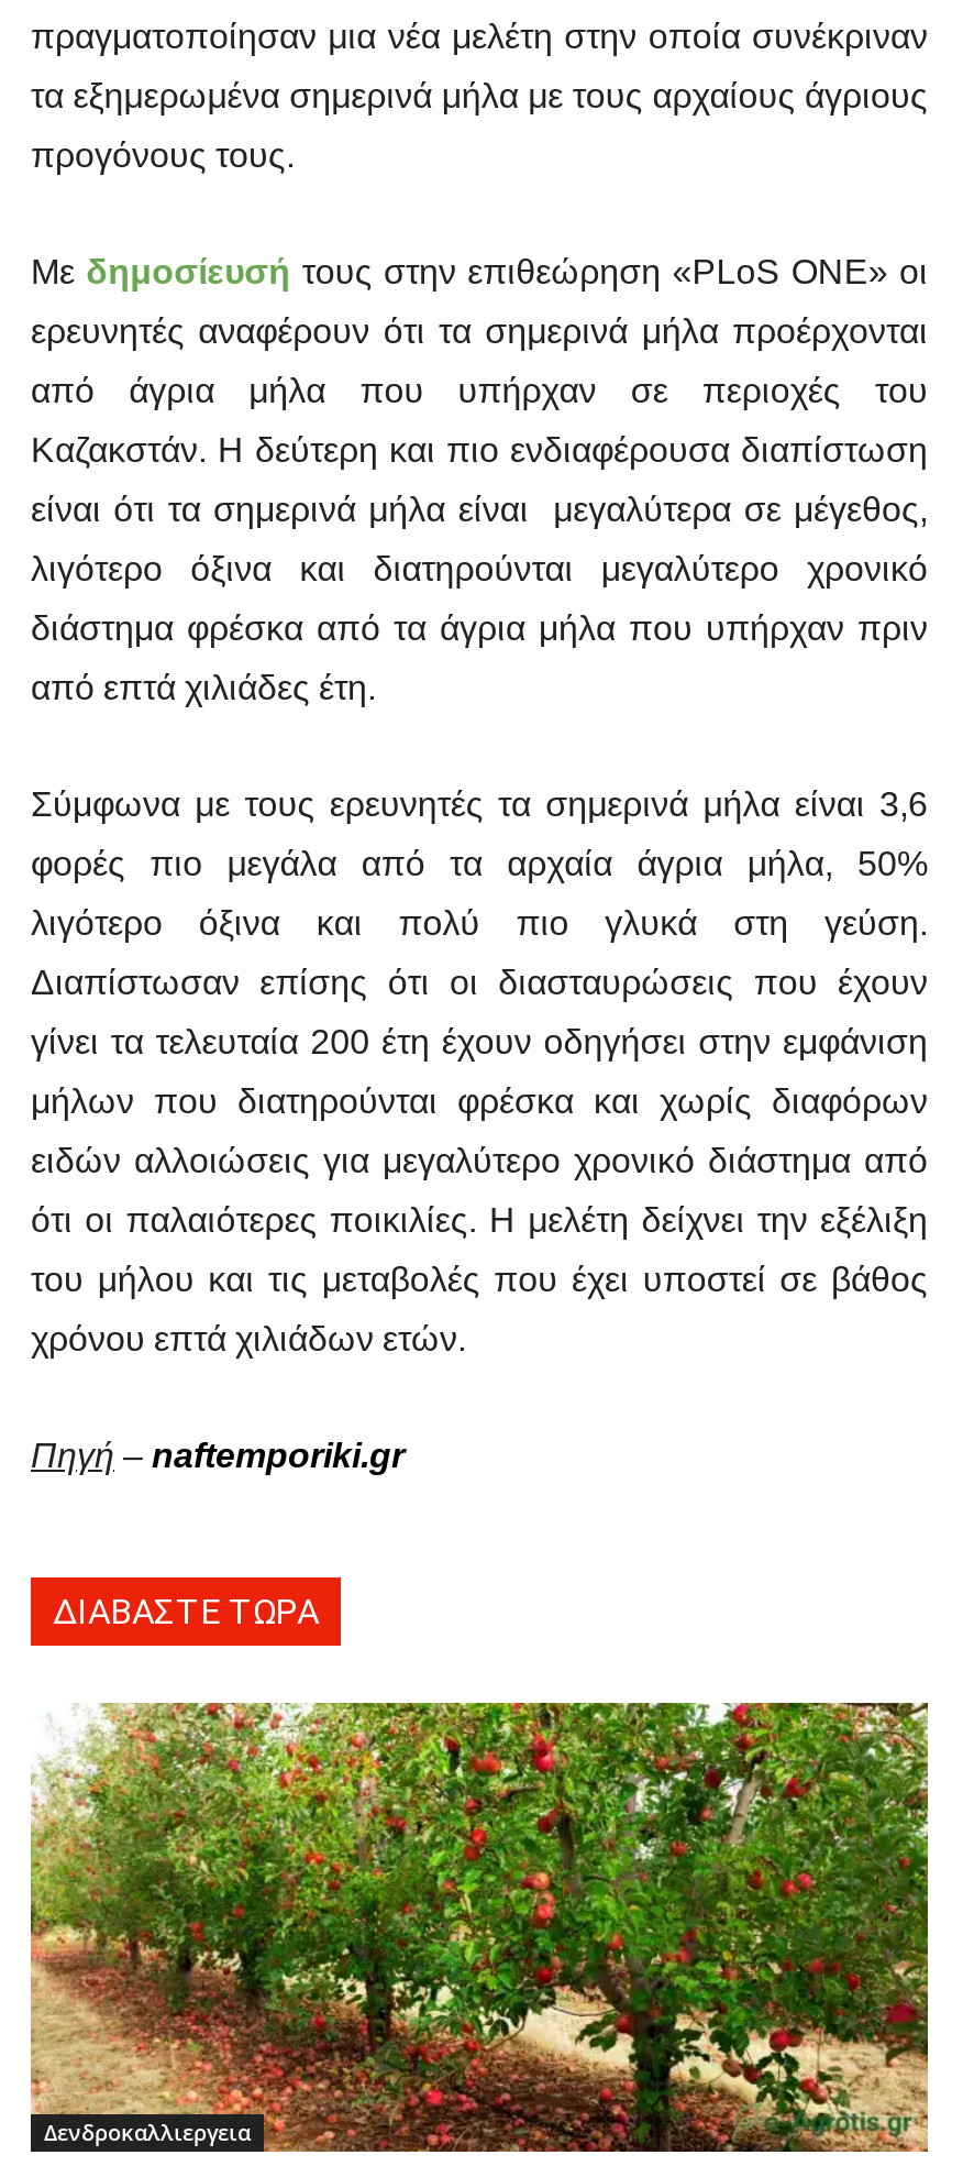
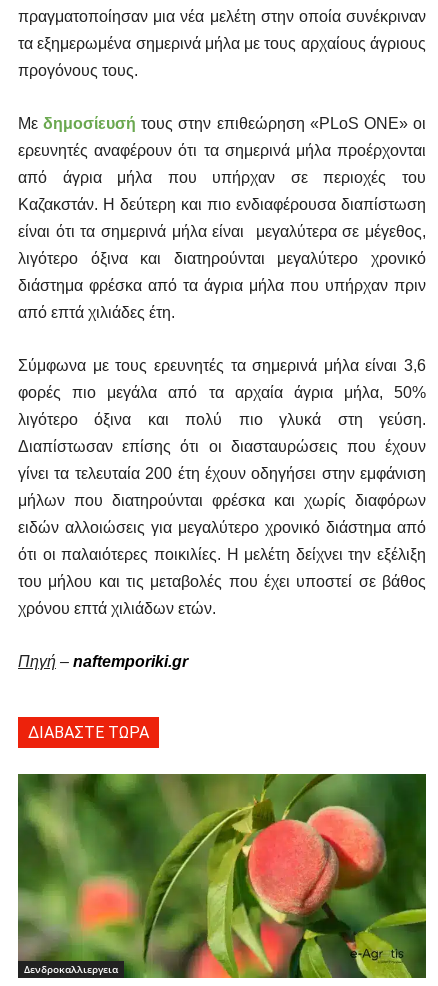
- [image]
+ [image]
